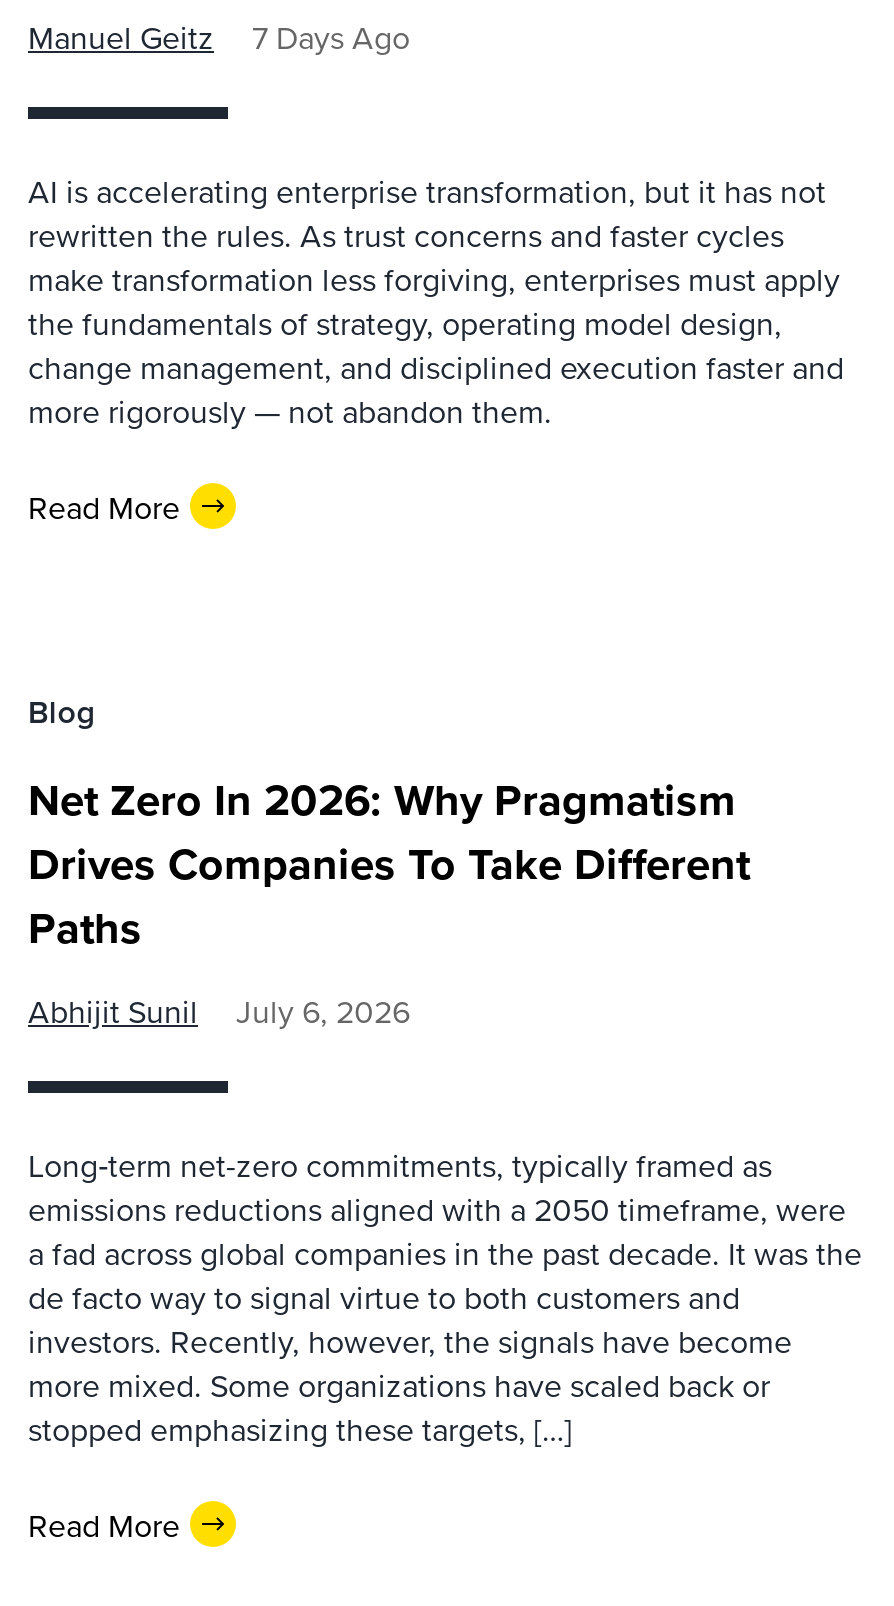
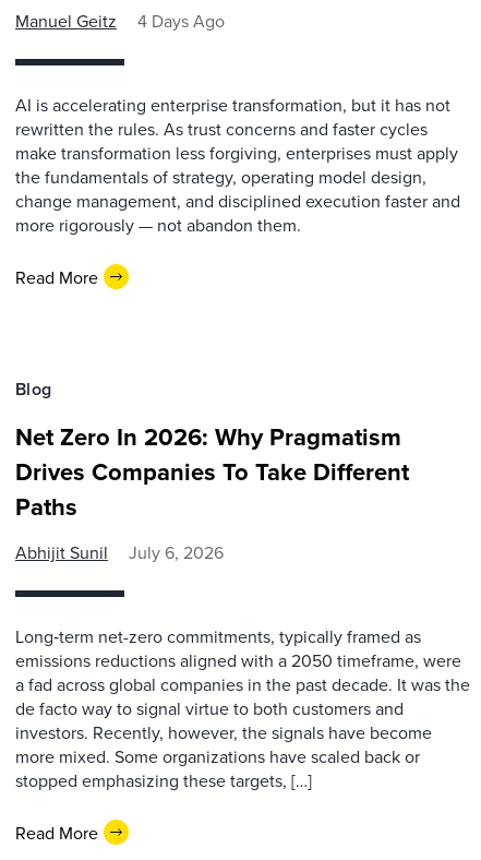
- Manuel Geitz 7 Days Ago
+ Manuel Geitz 4 Days Ago
